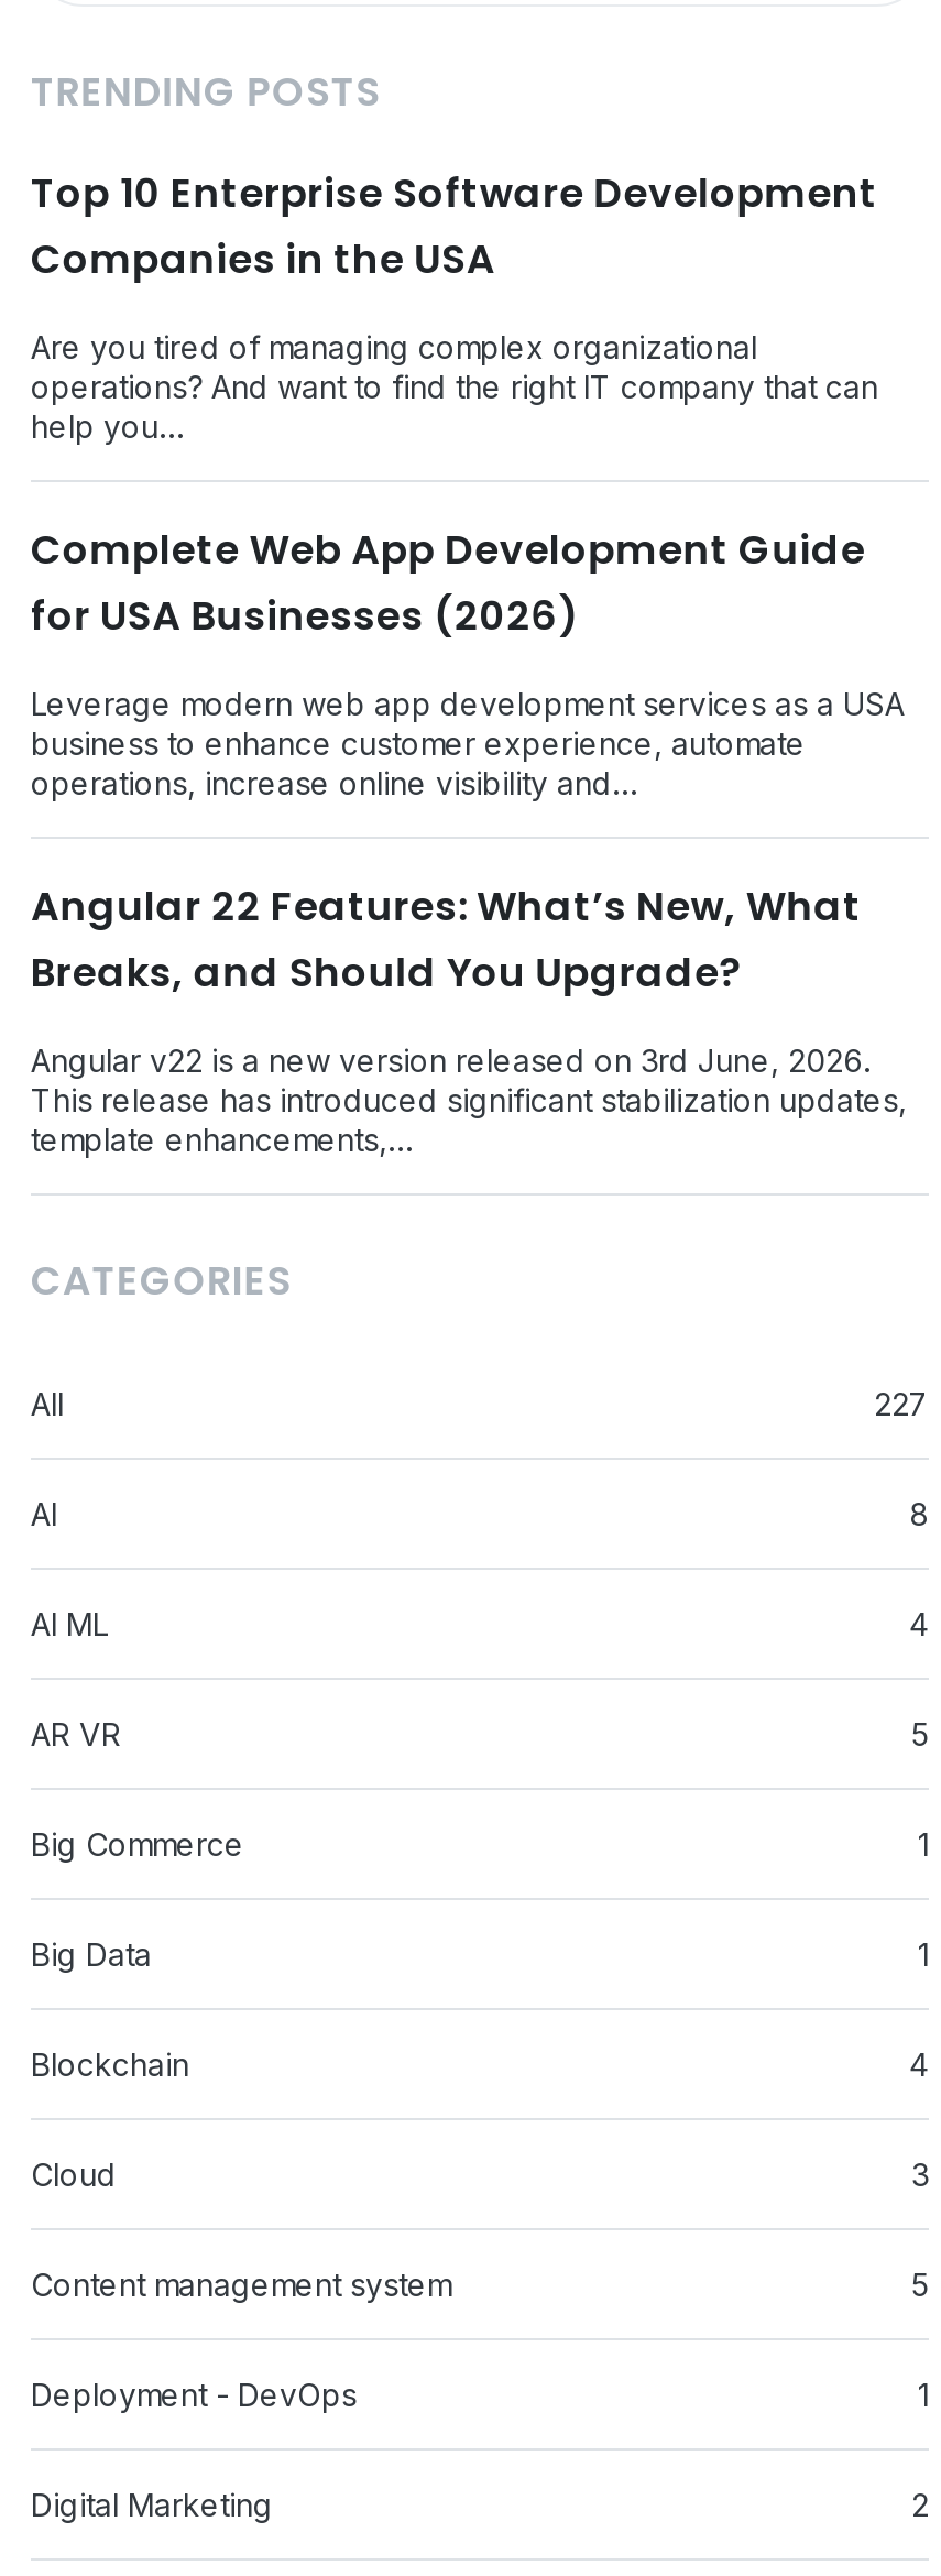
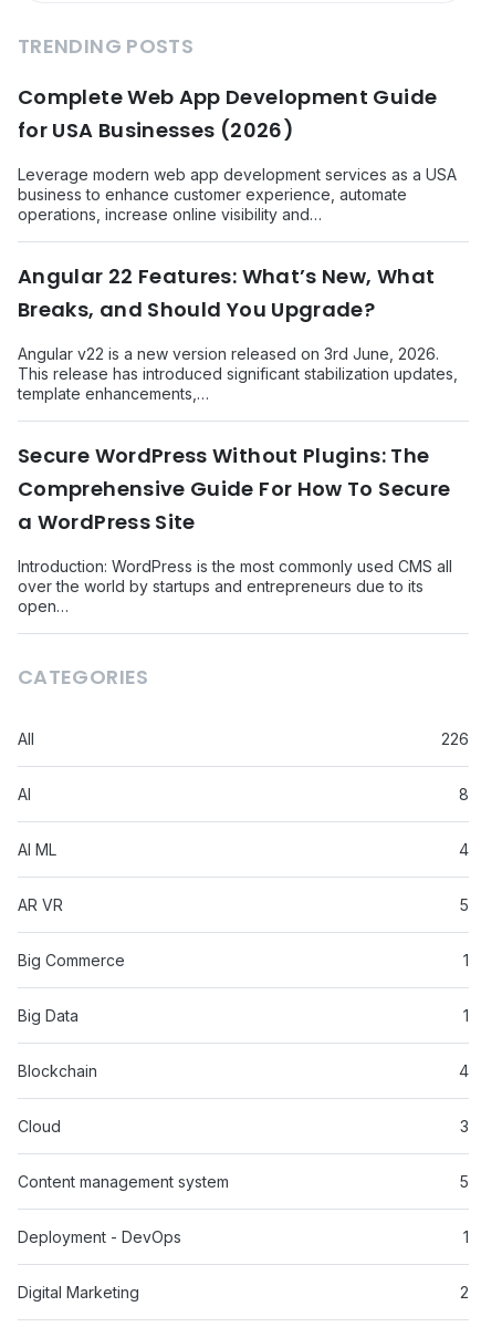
- Top 10 Enterprise Software Development
- Companies in the USA
- Are you tired of managing complex organizational
- operations? And want to find the right IT company that can
- help you…

moved up: Complete Web App Development Guide | for USA Businesses (2026) | Leverage modern web app development services as a USA | ... | This release has introduced significant stabilization updates, | template enhancements,…

+ Secure WordPress Without Plugins: The
+ Comprehensive Guide For How To Secure
+ a WordPress Site
+ Introduction: WordPress is the most commonly used CMS all
+ over the world by startups and entrepreneurs due to its
+ open…

- 227
+ 226
